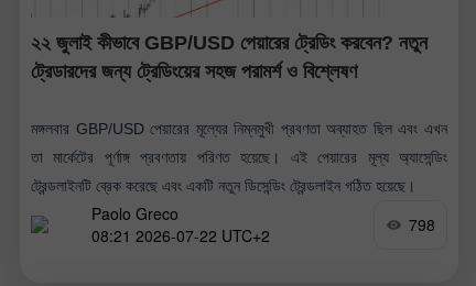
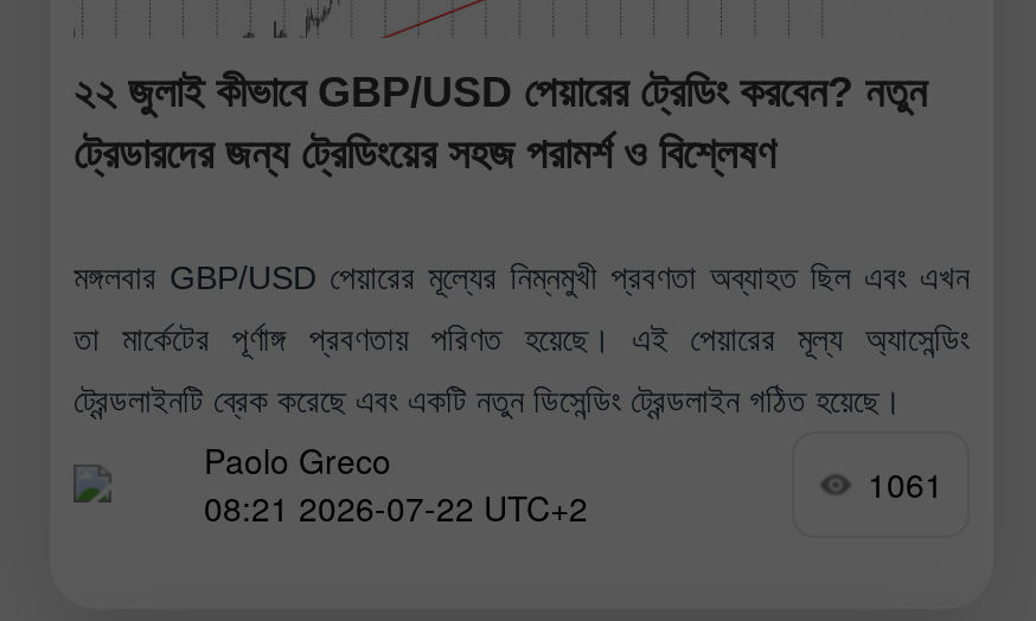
- 798
+ 1061
